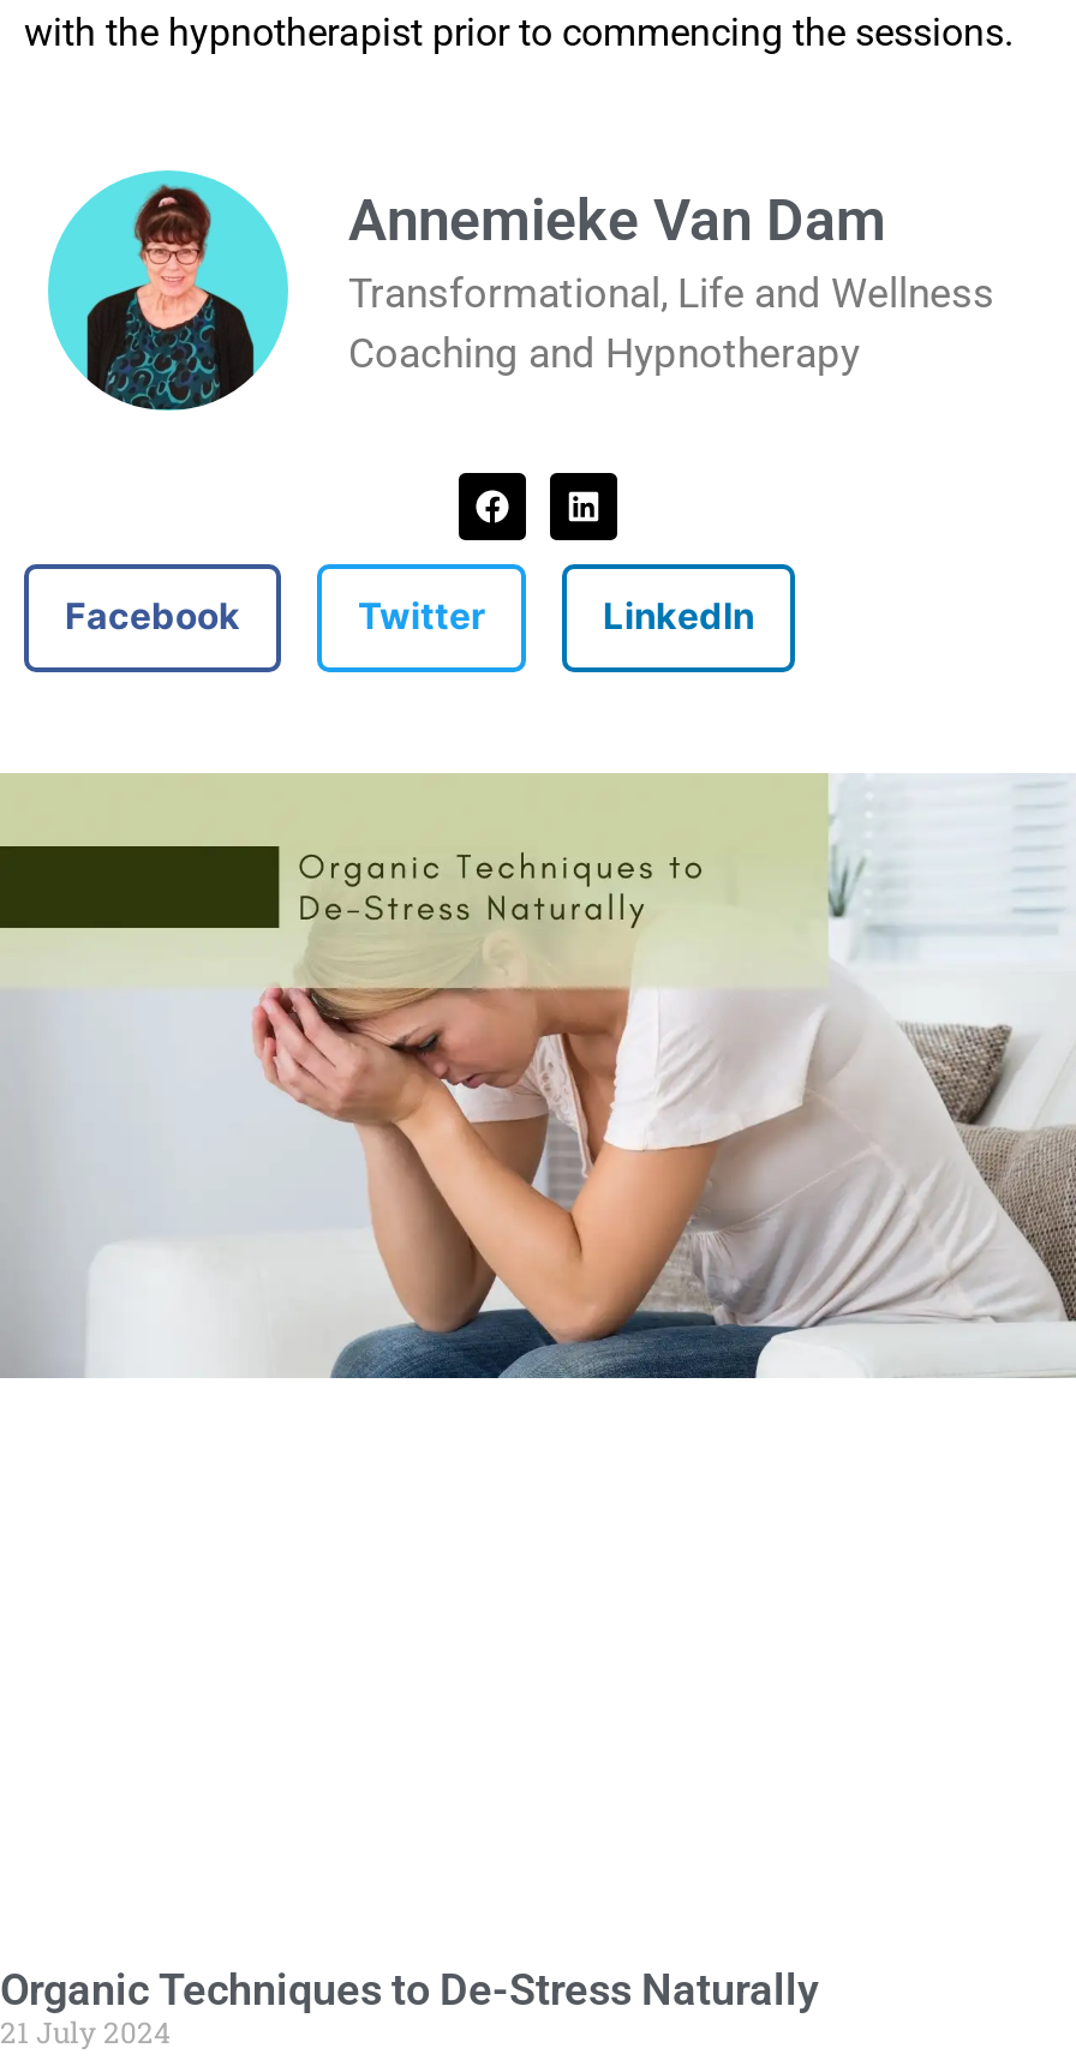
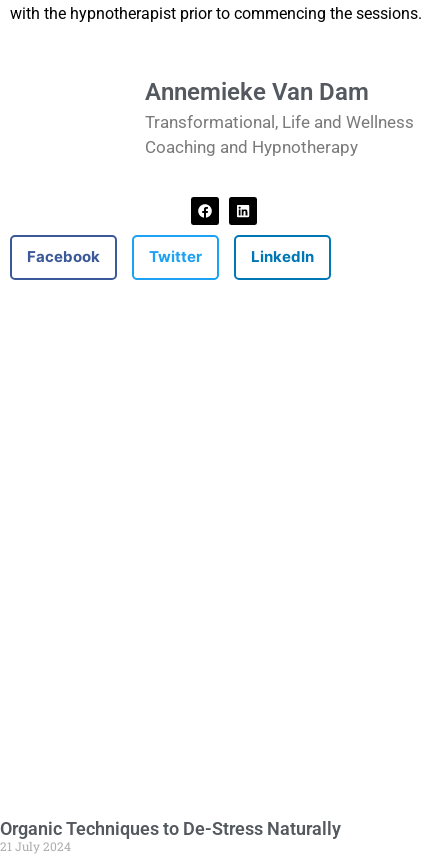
- [image]

- [image]
